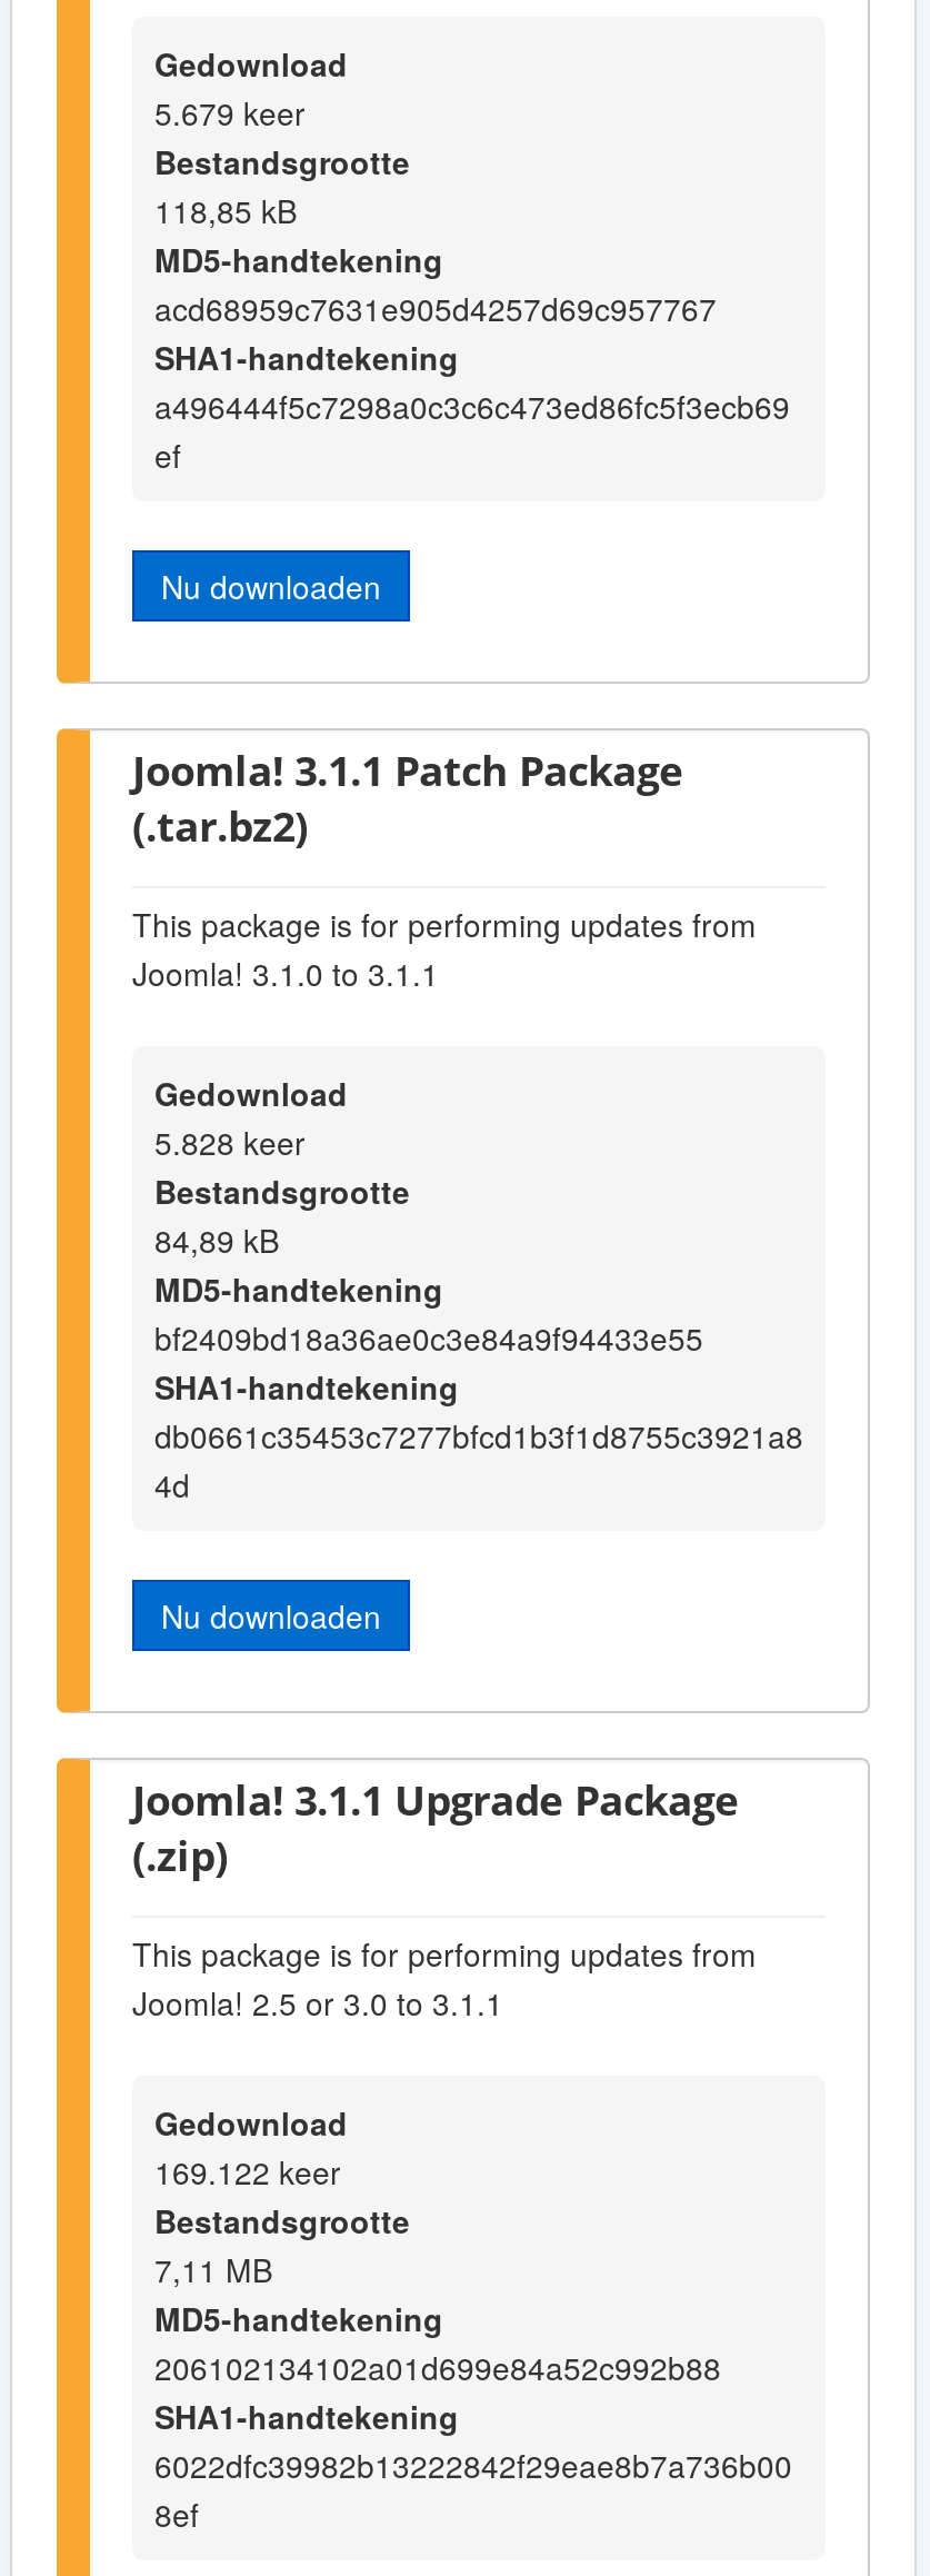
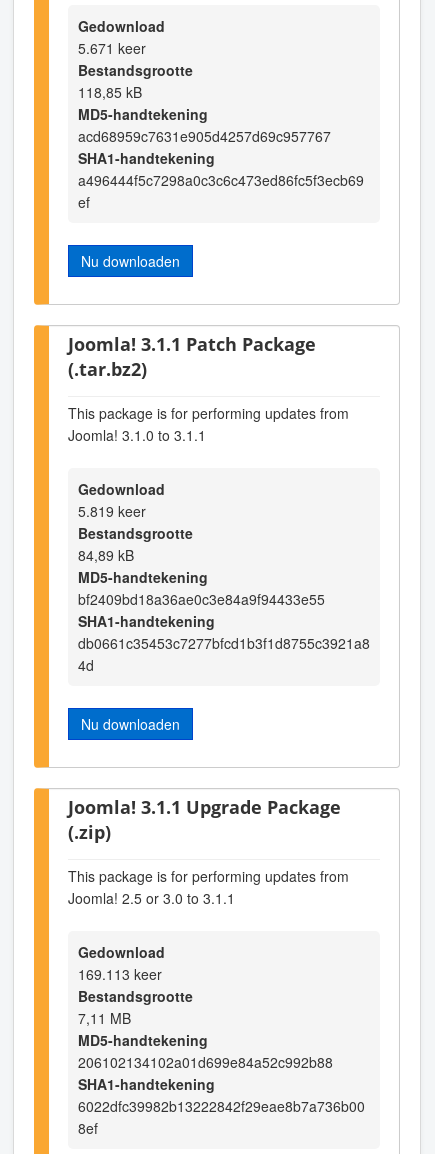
- 5.679 keer
+ 5.671 keer

- 5.828 keer
+ 5.819 keer

- 169.122 keer
+ 169.113 keer
